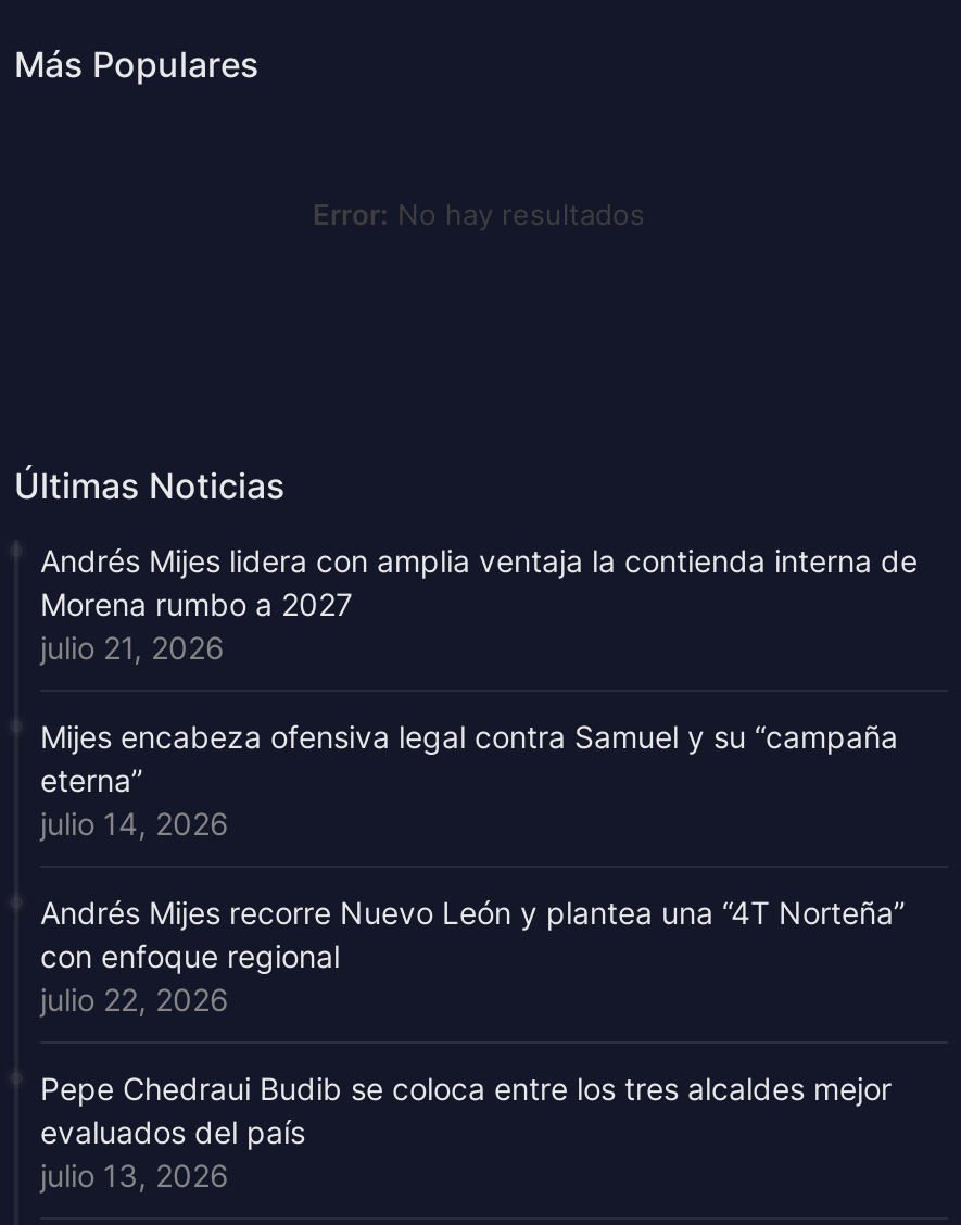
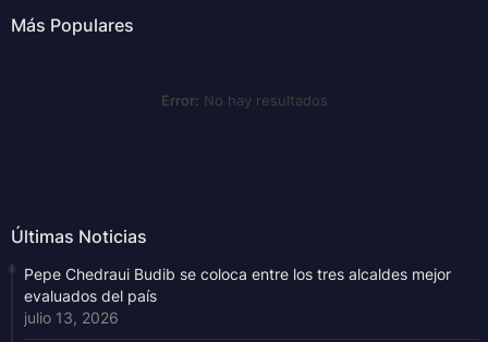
- Andrés Mijes lidera con amplia ventaja la contienda interna de
- Morena rumbo a 2027
- julio 21, 2026
- Mijes encabeza ofensiva legal contra Samuel y su “campaña
- eterna”
- julio 14, 2026
- Andrés Mijes recorre Nuevo León y plantea una “4T Norteña”
- con enfoque regional
- julio 22, 2026
